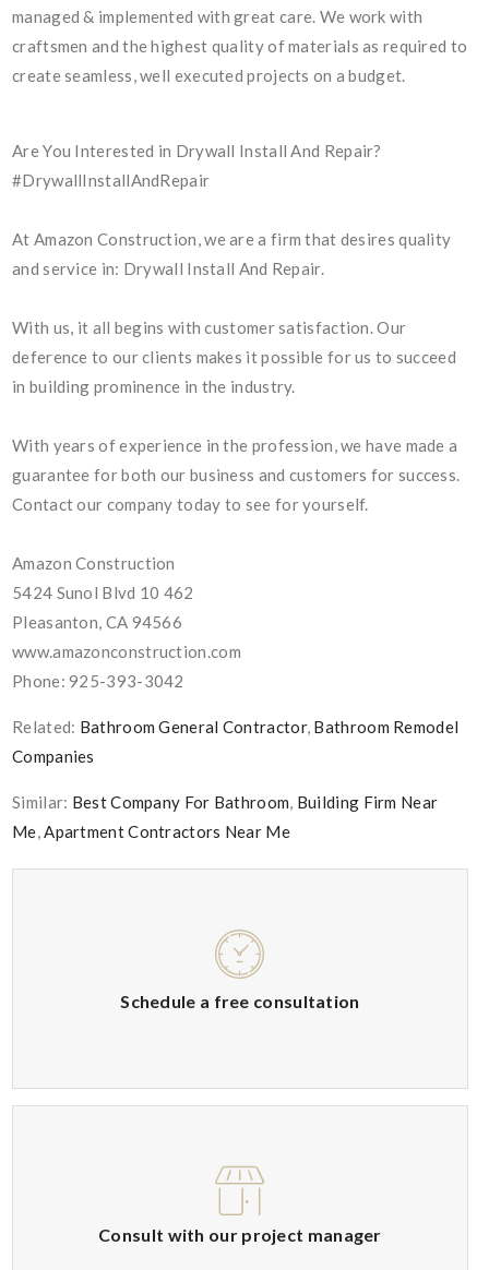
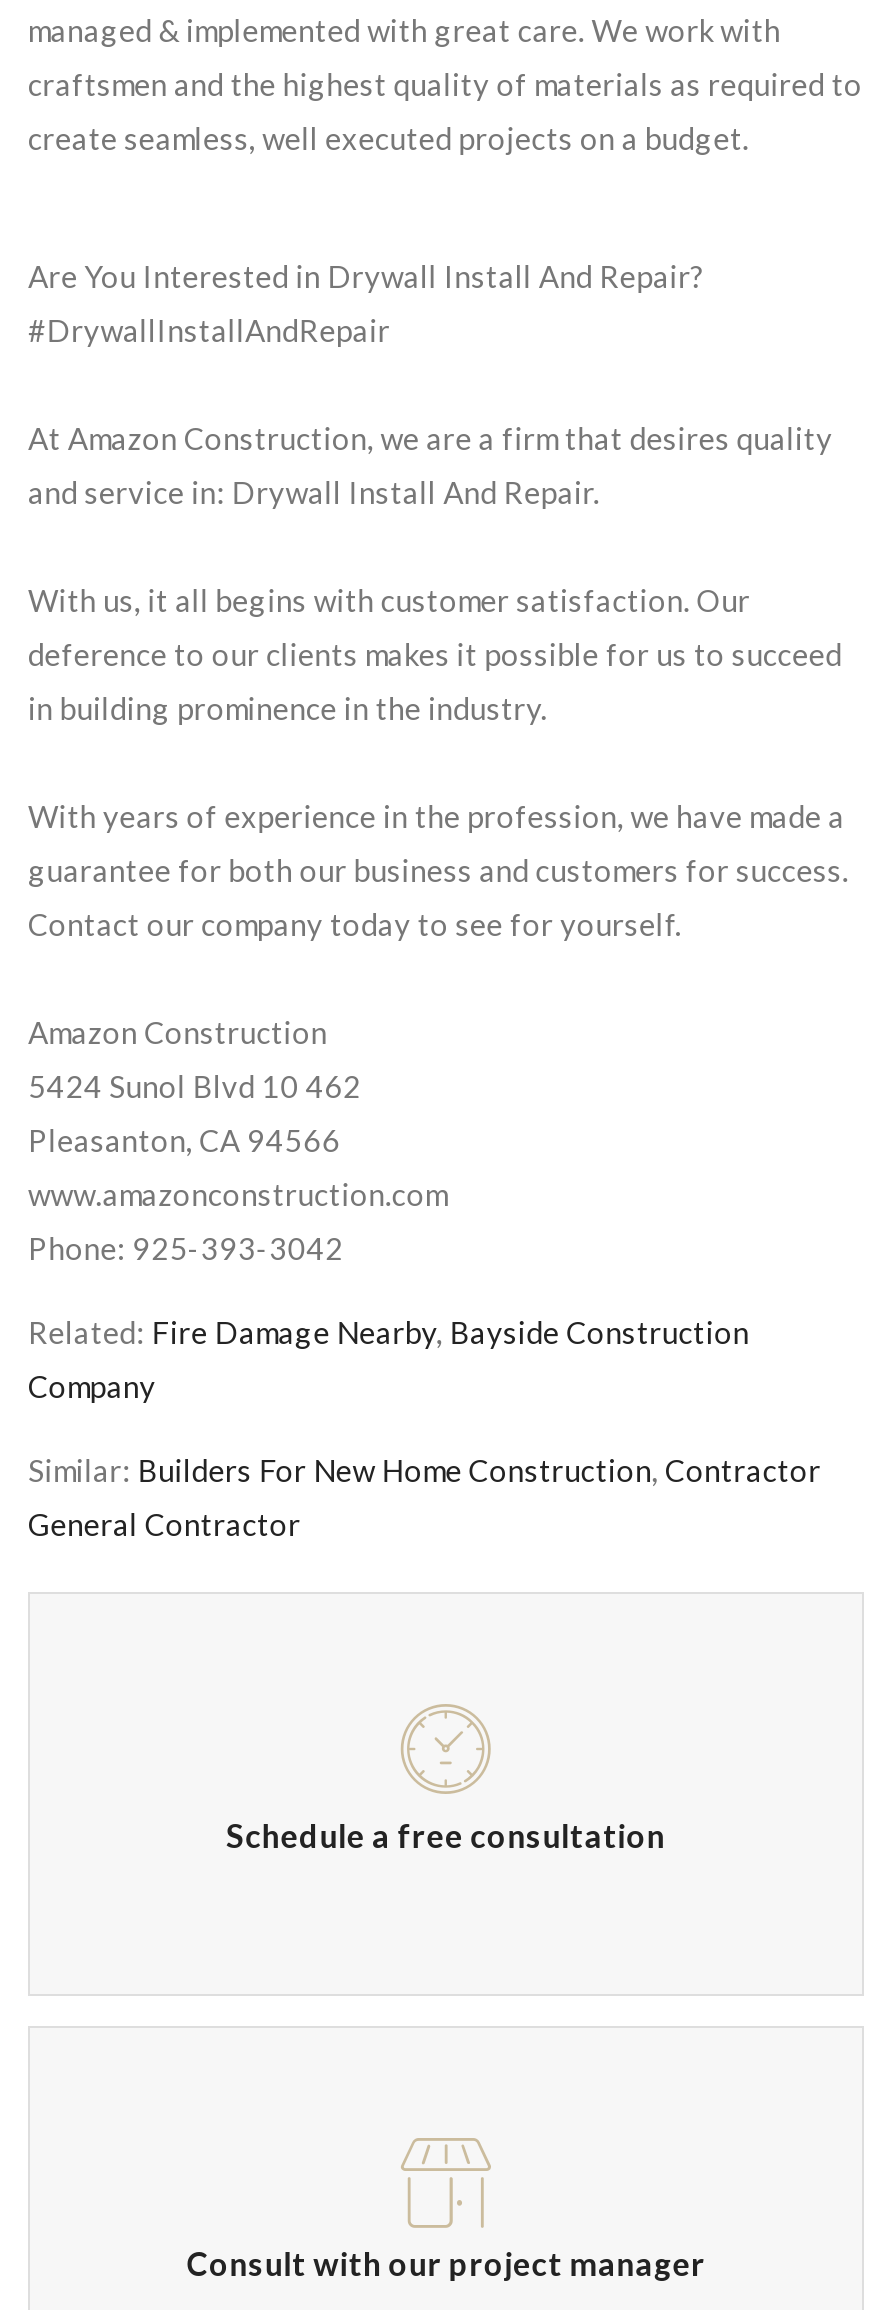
- Related: Bathroom General Contractor, Bathroom Remodel
+ Related: Fire Damage Nearby, Bayside Construction

- Companies
+ Company

- Similar: Best Company For Bathroom, Building Firm Near
+ Similar: Builders For New Home Construction, Contractor

- Me, Apartment Contractors Near Me
+ General Contractor
